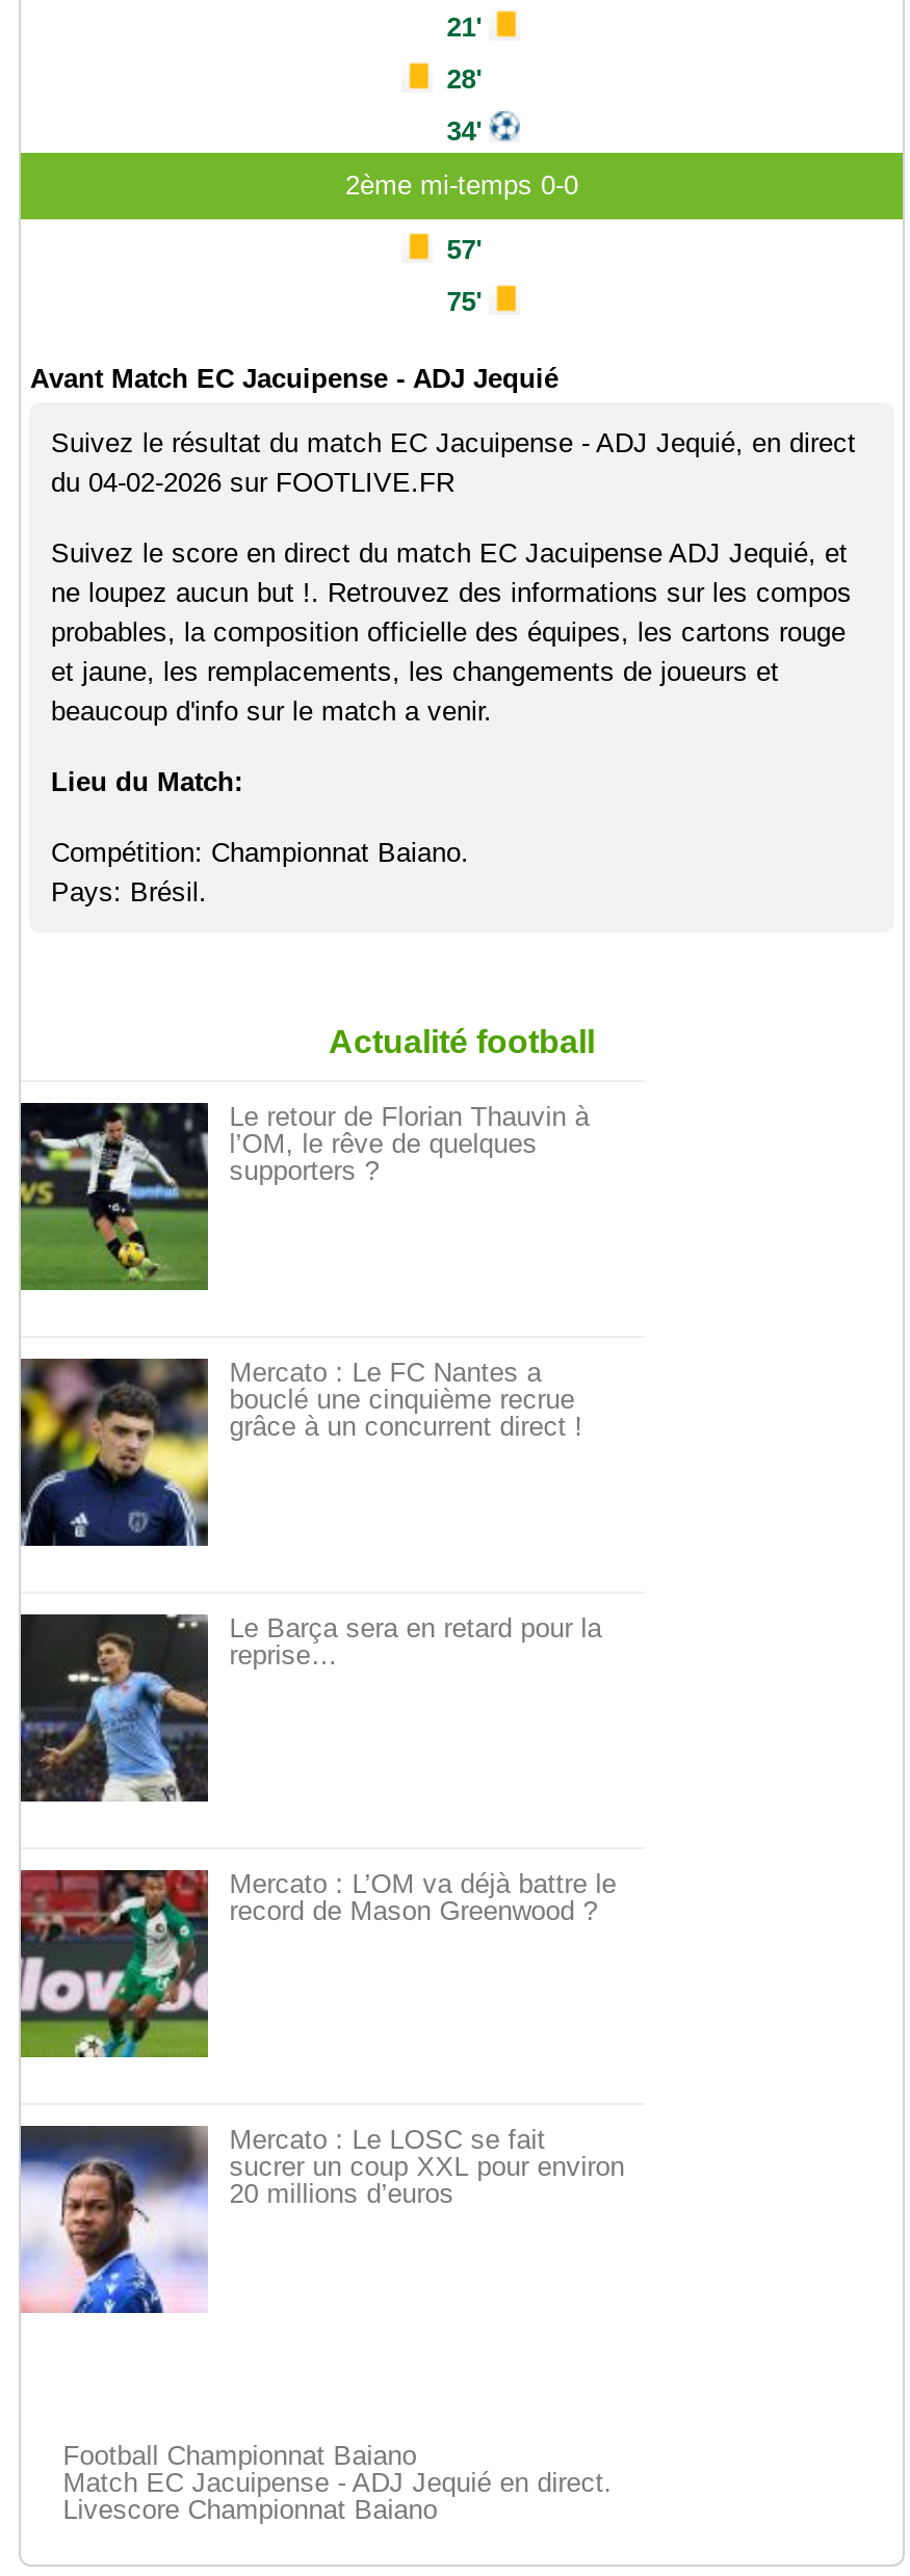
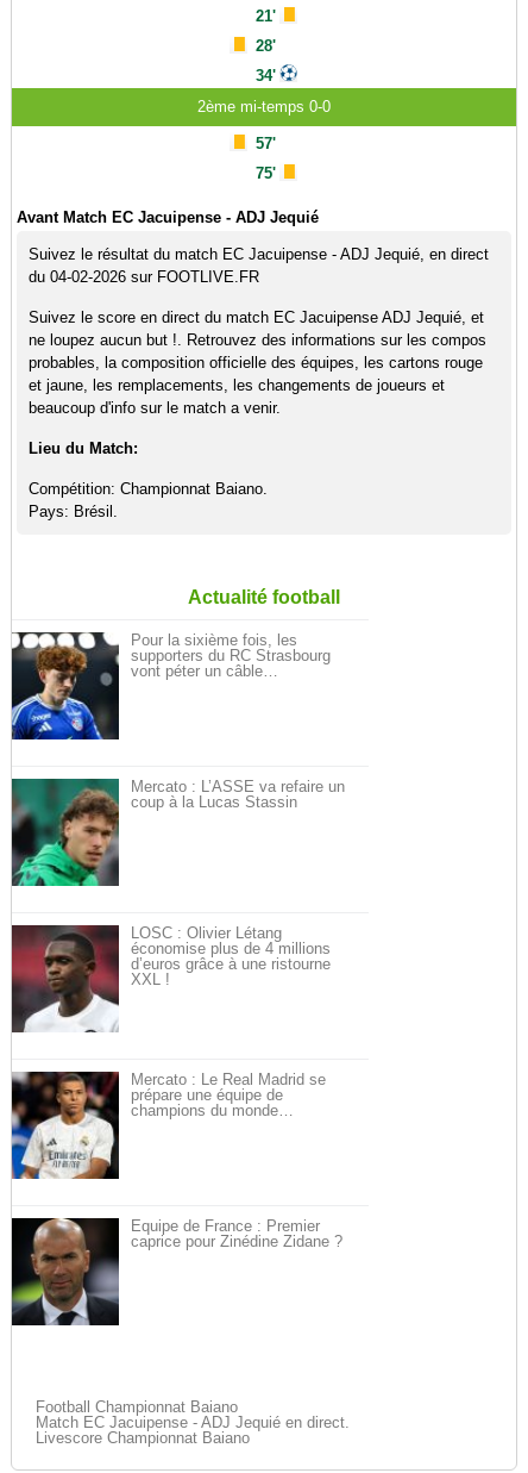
- [image]
- Le retour de Florian Thauvin à
- l’OM, le rêve de quelques
- supporters ?
+ [image]
+ Pour la sixième fois, les
+ supporters du RC Strasbourg
+ vont péter un câble…

- [image]
- Mercato : Le FC Nantes a
- bouclé une cinquième recrue
- grâce à un concurrent direct !
+ [image]
+ Mercato : L’ASSE va refaire un
+ coup à la Lucas Stassin

- [image]
- Le Barça sera en retard pour la
- reprise…
+ [image]
+ LOSC : Olivier Létang
+ économise plus de 4 millions
+ d’euros grâce à une ristourne
+ XXL !

- [image]
- Mercato : L’OM va déjà battre le
- record de Mason Greenwood ?
+ [image]
+ Mercato : Le Real Madrid se
+ prépare une équipe de
+ champions du monde…

- [image]
- Mercato : Le LOSC se fait
- sucrer un coup XXL pour environ
- 20 millions d’euros
+ [image]
+ Équipe de France : Premier
+ caprice pour Zinédine Zidane ?
